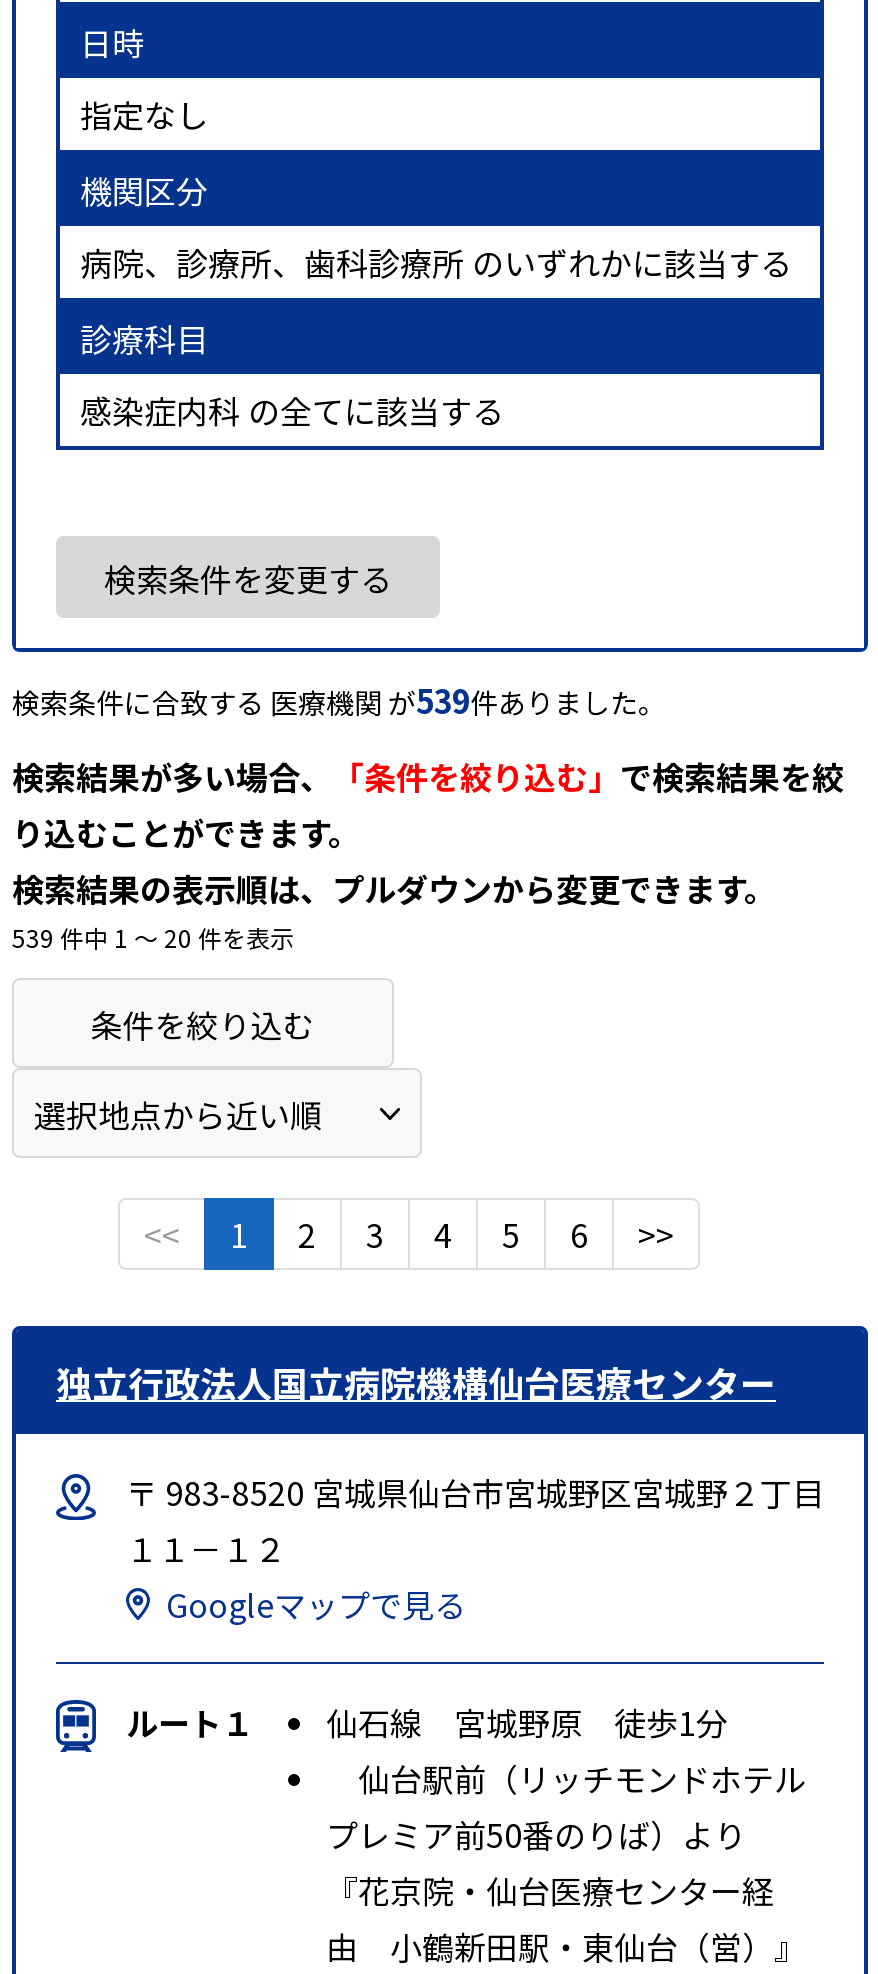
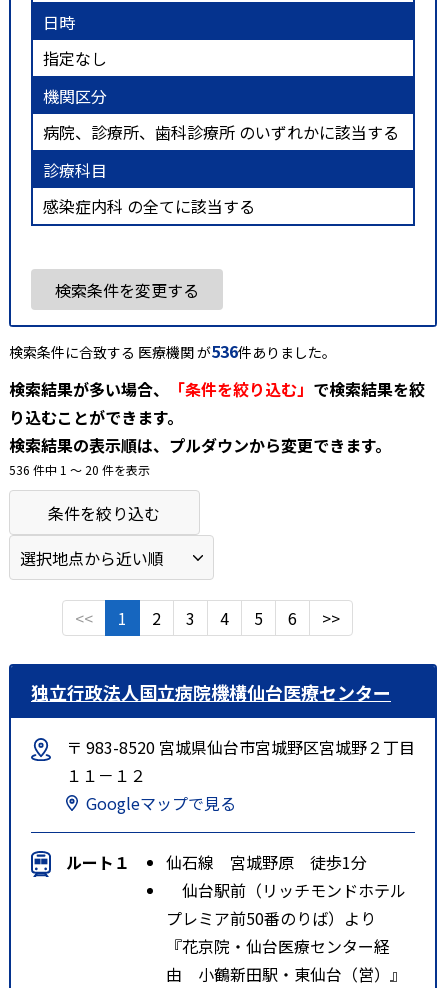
- 検索条件に合致する 医療機関 が539件ありました。
+ 検索条件に合致する 医療機関 が536件ありました。

- 539 件中 1 〜 20 件を表示
+ 536 件中 1 〜 20 件を表示
